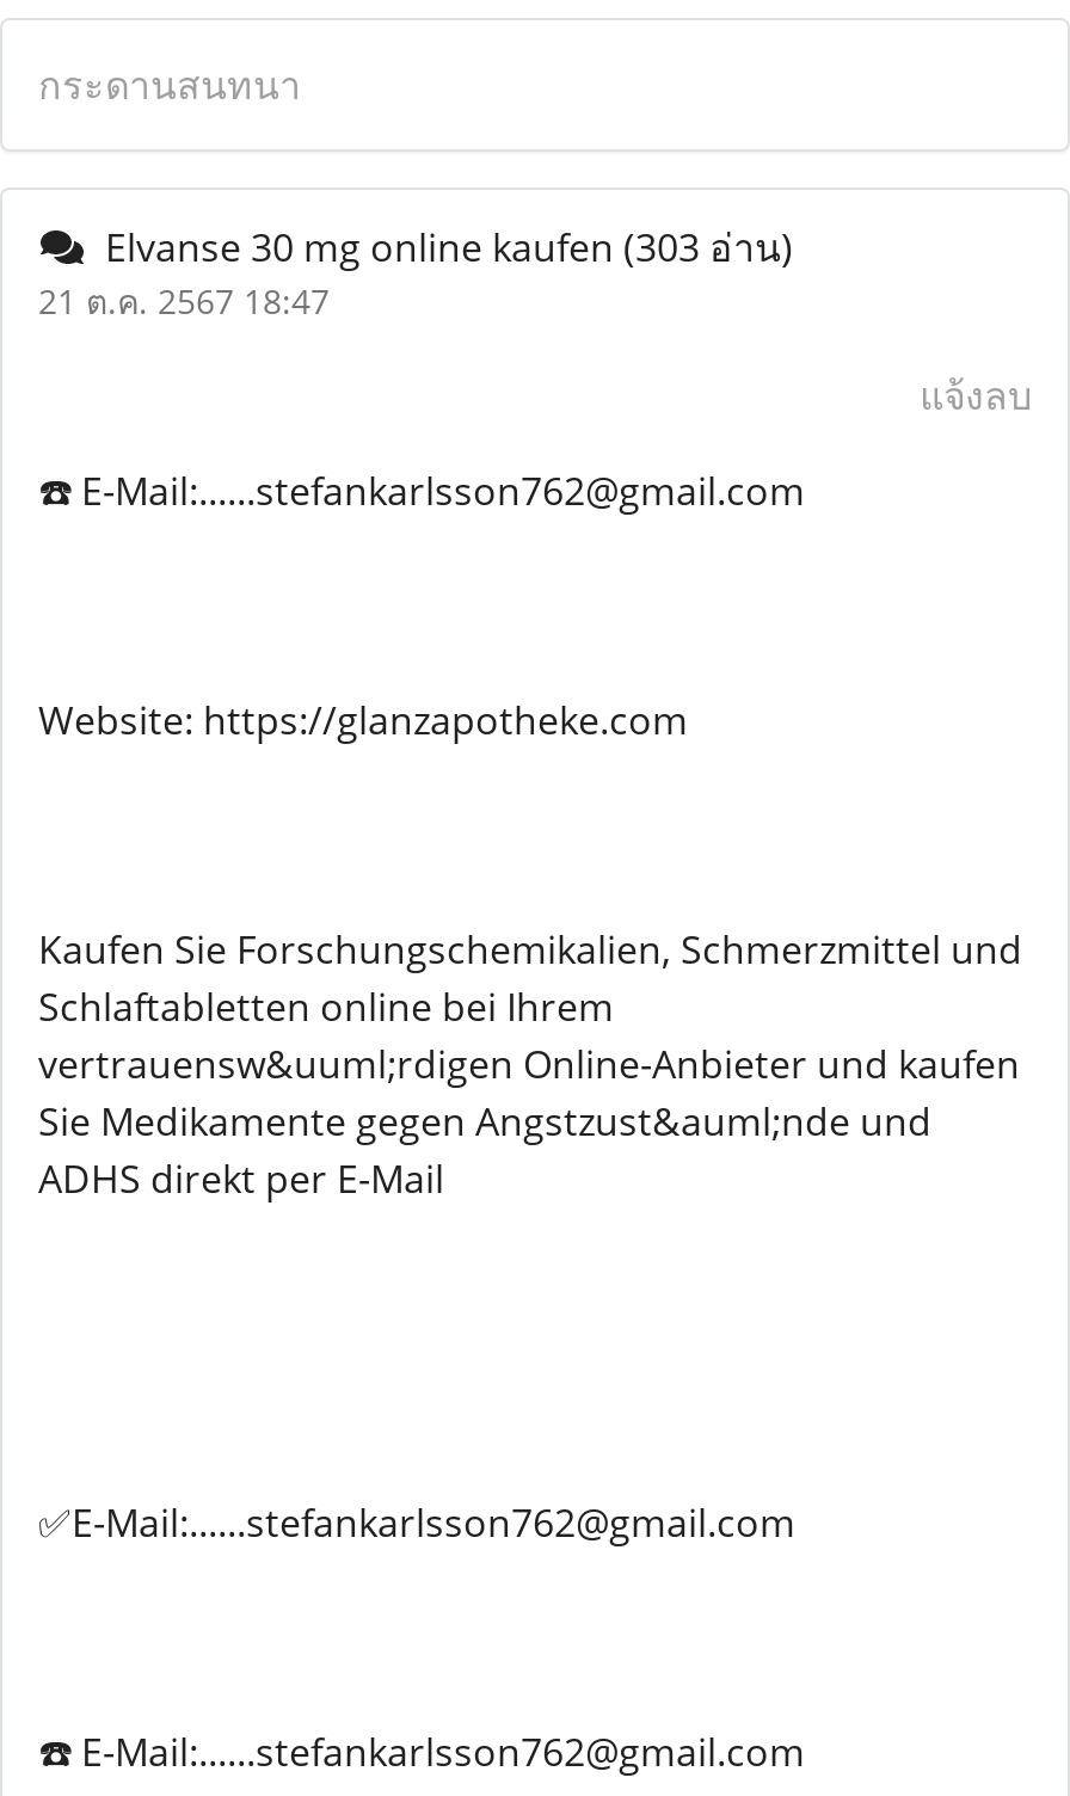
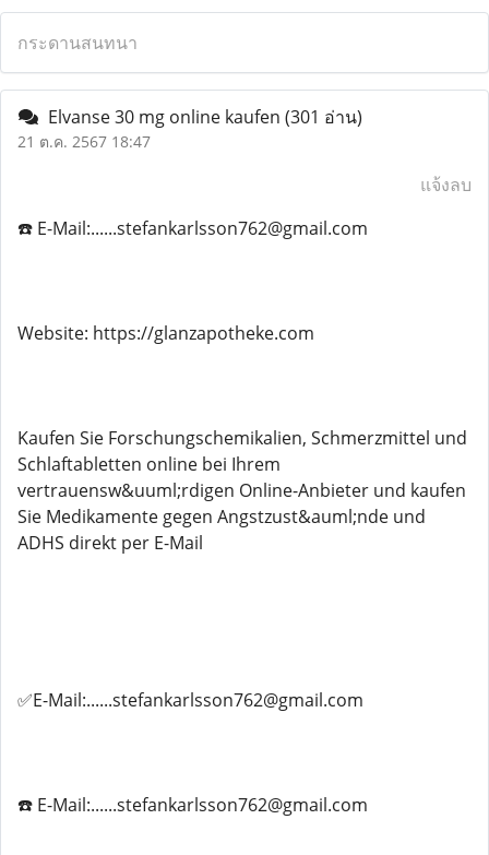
- Elvanse 30 mg online kaufen (303 อ่าน)
+ Elvanse 30 mg online kaufen (301 อ่าน)
